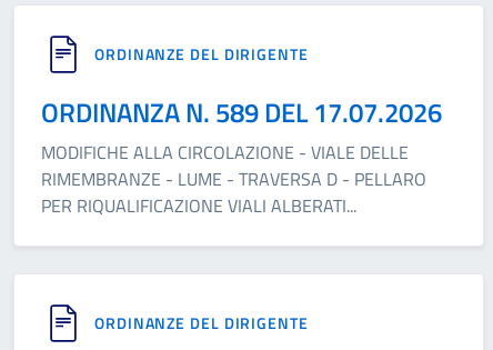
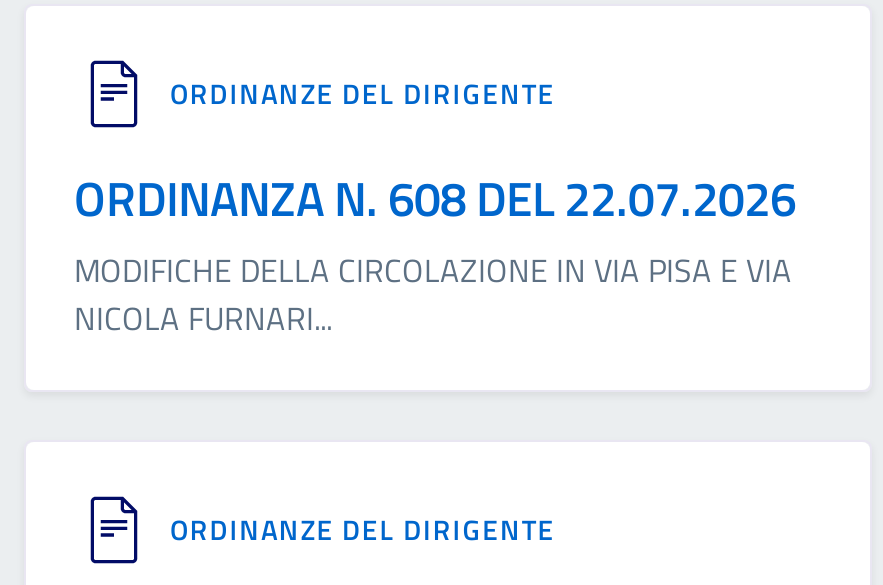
- ORDINANZA N. 589 DEL 17.07.2026
- MODIFICHE ALLA CIRCOLAZIONE - VIALE DELLE
- RIMEMBRANZE - LUME - TRAVERSA D - PELLARO
- PER RIQUALIFICAZIONE VIALI ALBERATI...
+ ORDINANZA N. 608 DEL 22.07.2026
+ MODIFICHE DELLA CIRCOLAZIONE IN VIA PISA E VIA
+ NICOLA FURNARI...
